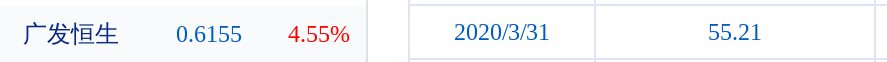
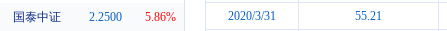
- 广发恒生
- 0.6155
- 4.55%
+ 国泰中证
+ 2.2500
+ 5.86%
